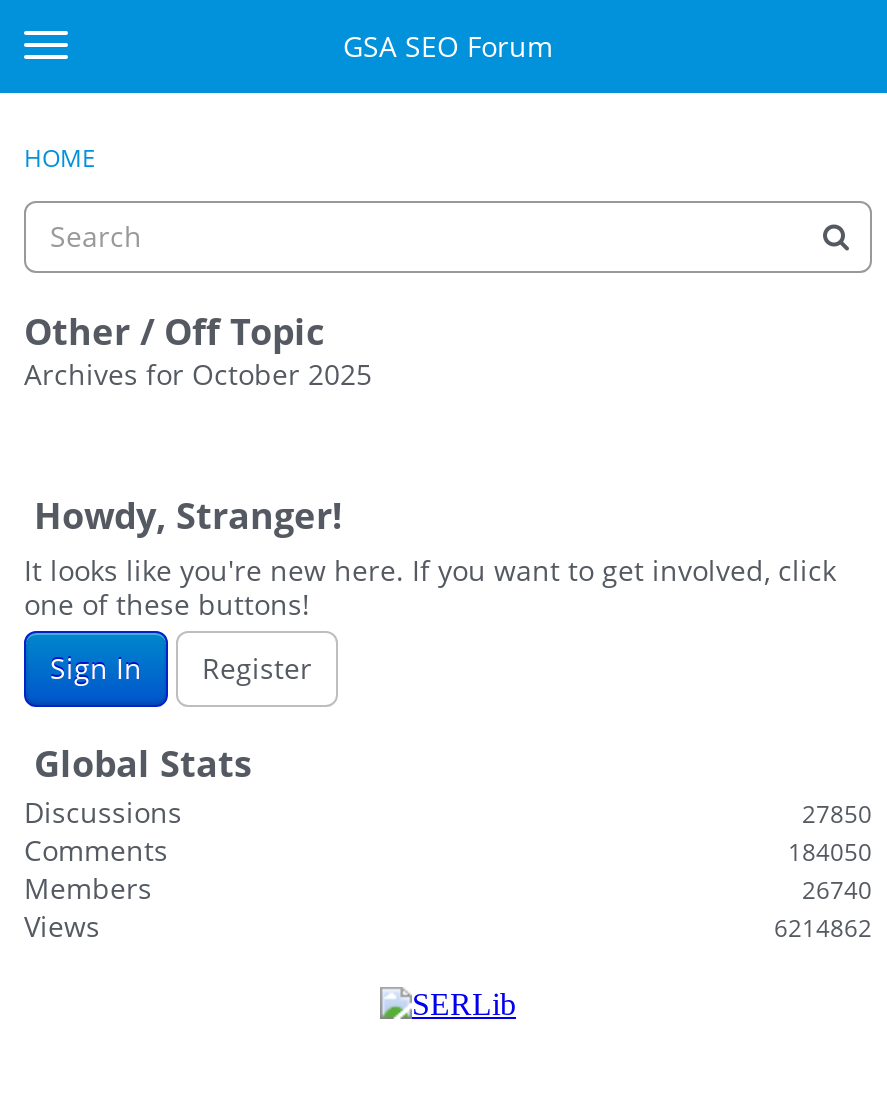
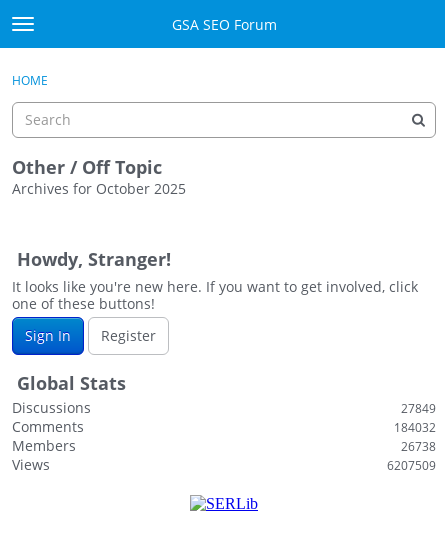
- 27850
+ 27849

- 184050
+ 184032

- 26740
+ 26738

- 6214862
+ 6207509
